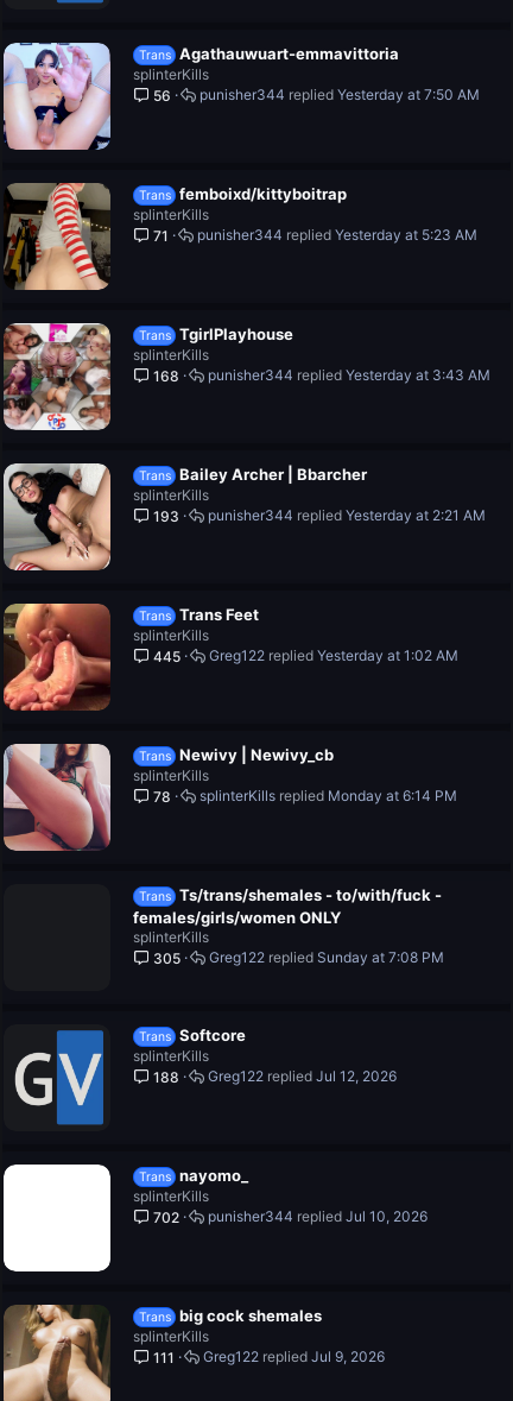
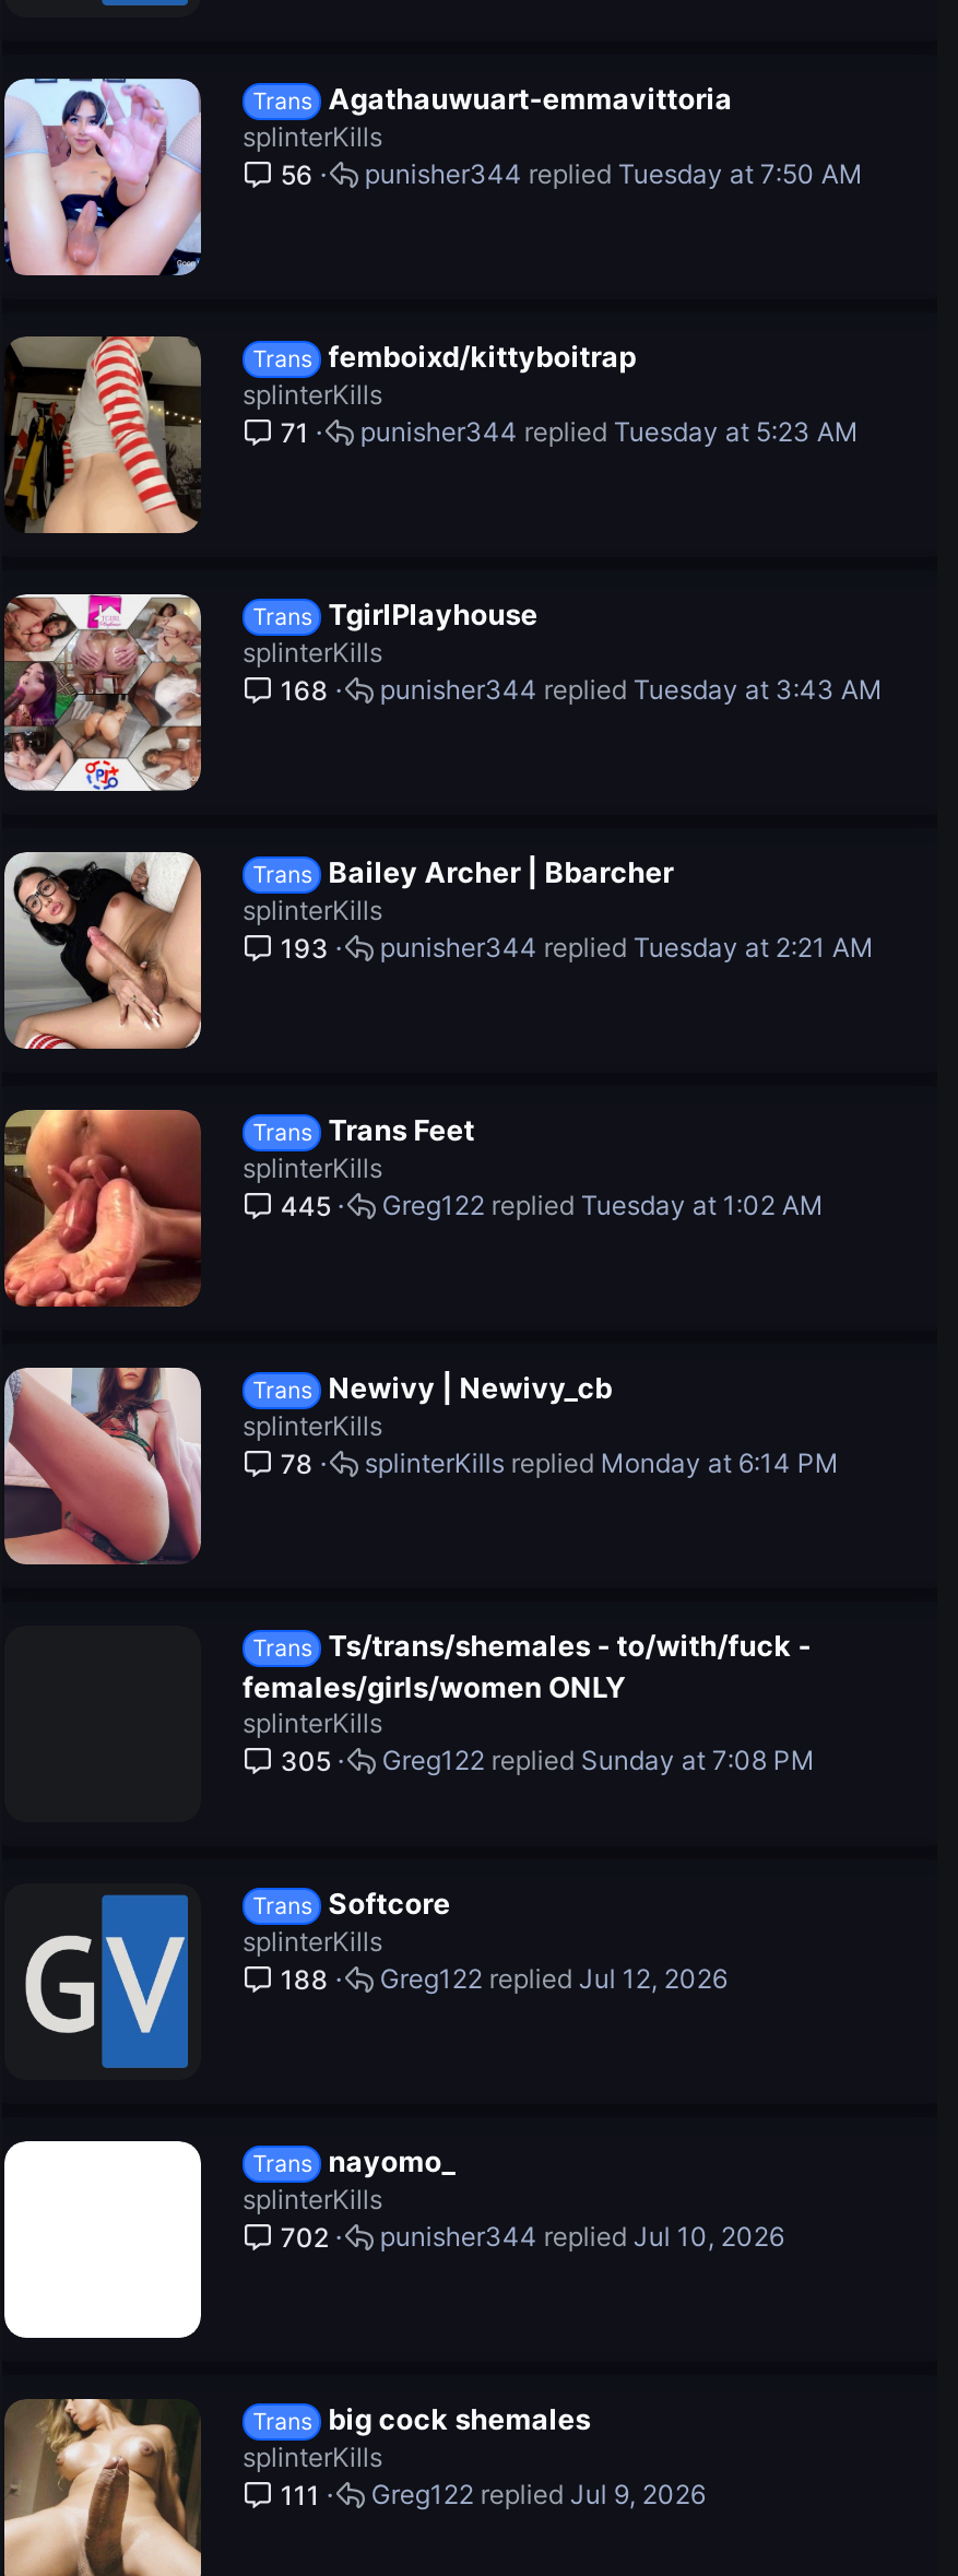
- Yesterday at 7:50 AM
+ Tuesday at 7:50 AM

- Yesterday at 5:23 AM
+ Tuesday at 5:23 AM

- Yesterday at 3:43 AM
+ Tuesday at 3:43 AM

- Yesterday at 2:21 AM
+ Tuesday at 2:21 AM

- Yesterday at 1:02 AM
+ Tuesday at 1:02 AM
